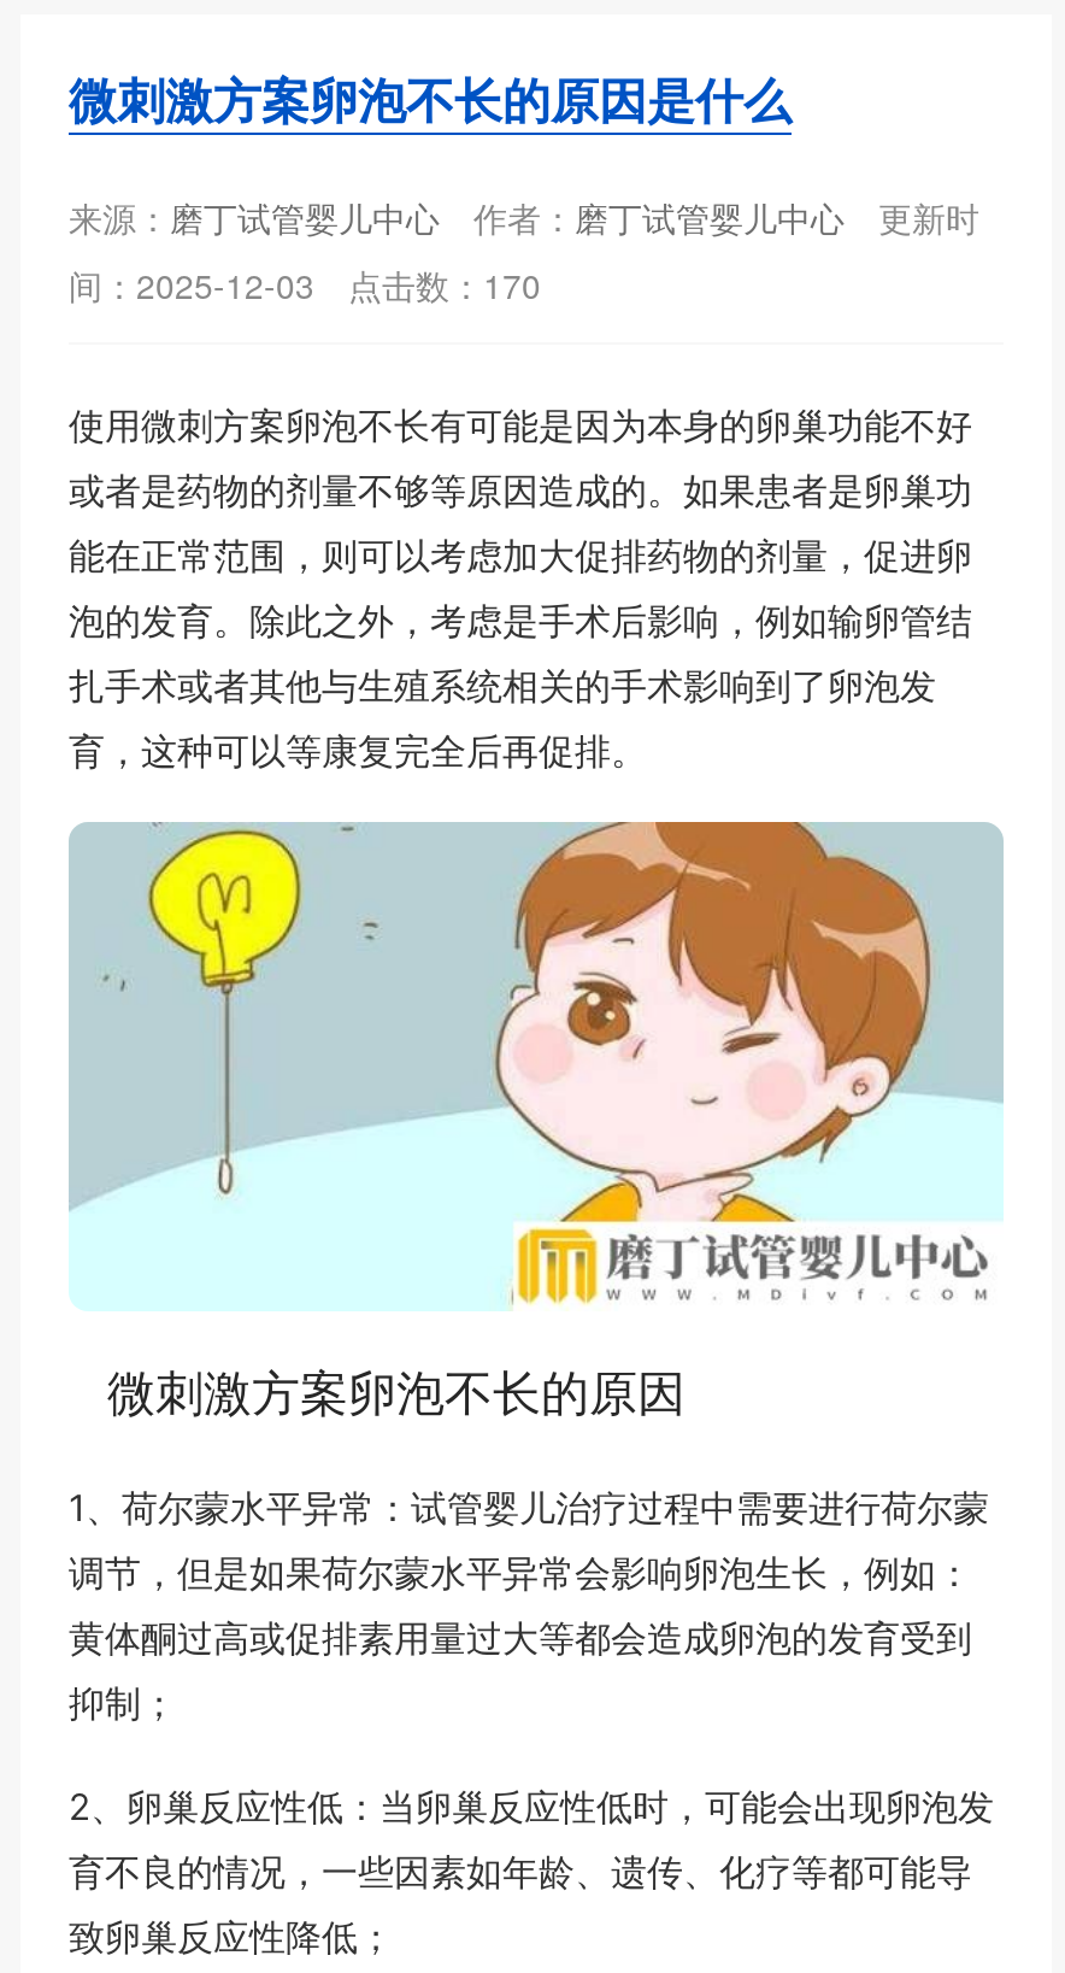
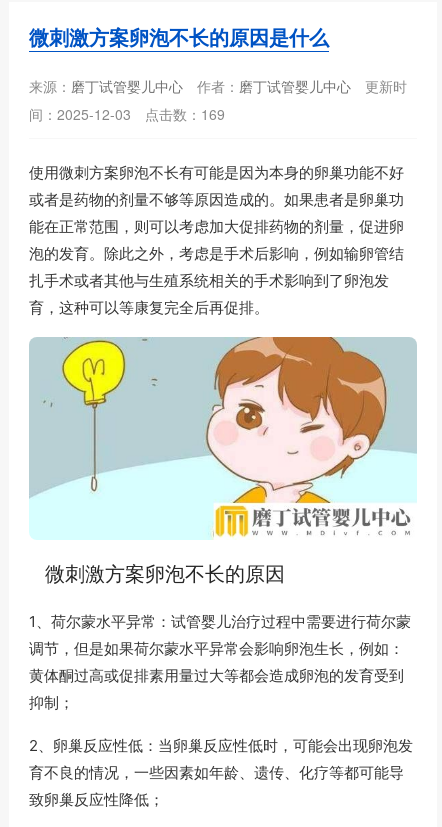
- 间：2025-12-03 点击数：170
+ 间：2025-12-03 点击数：169
